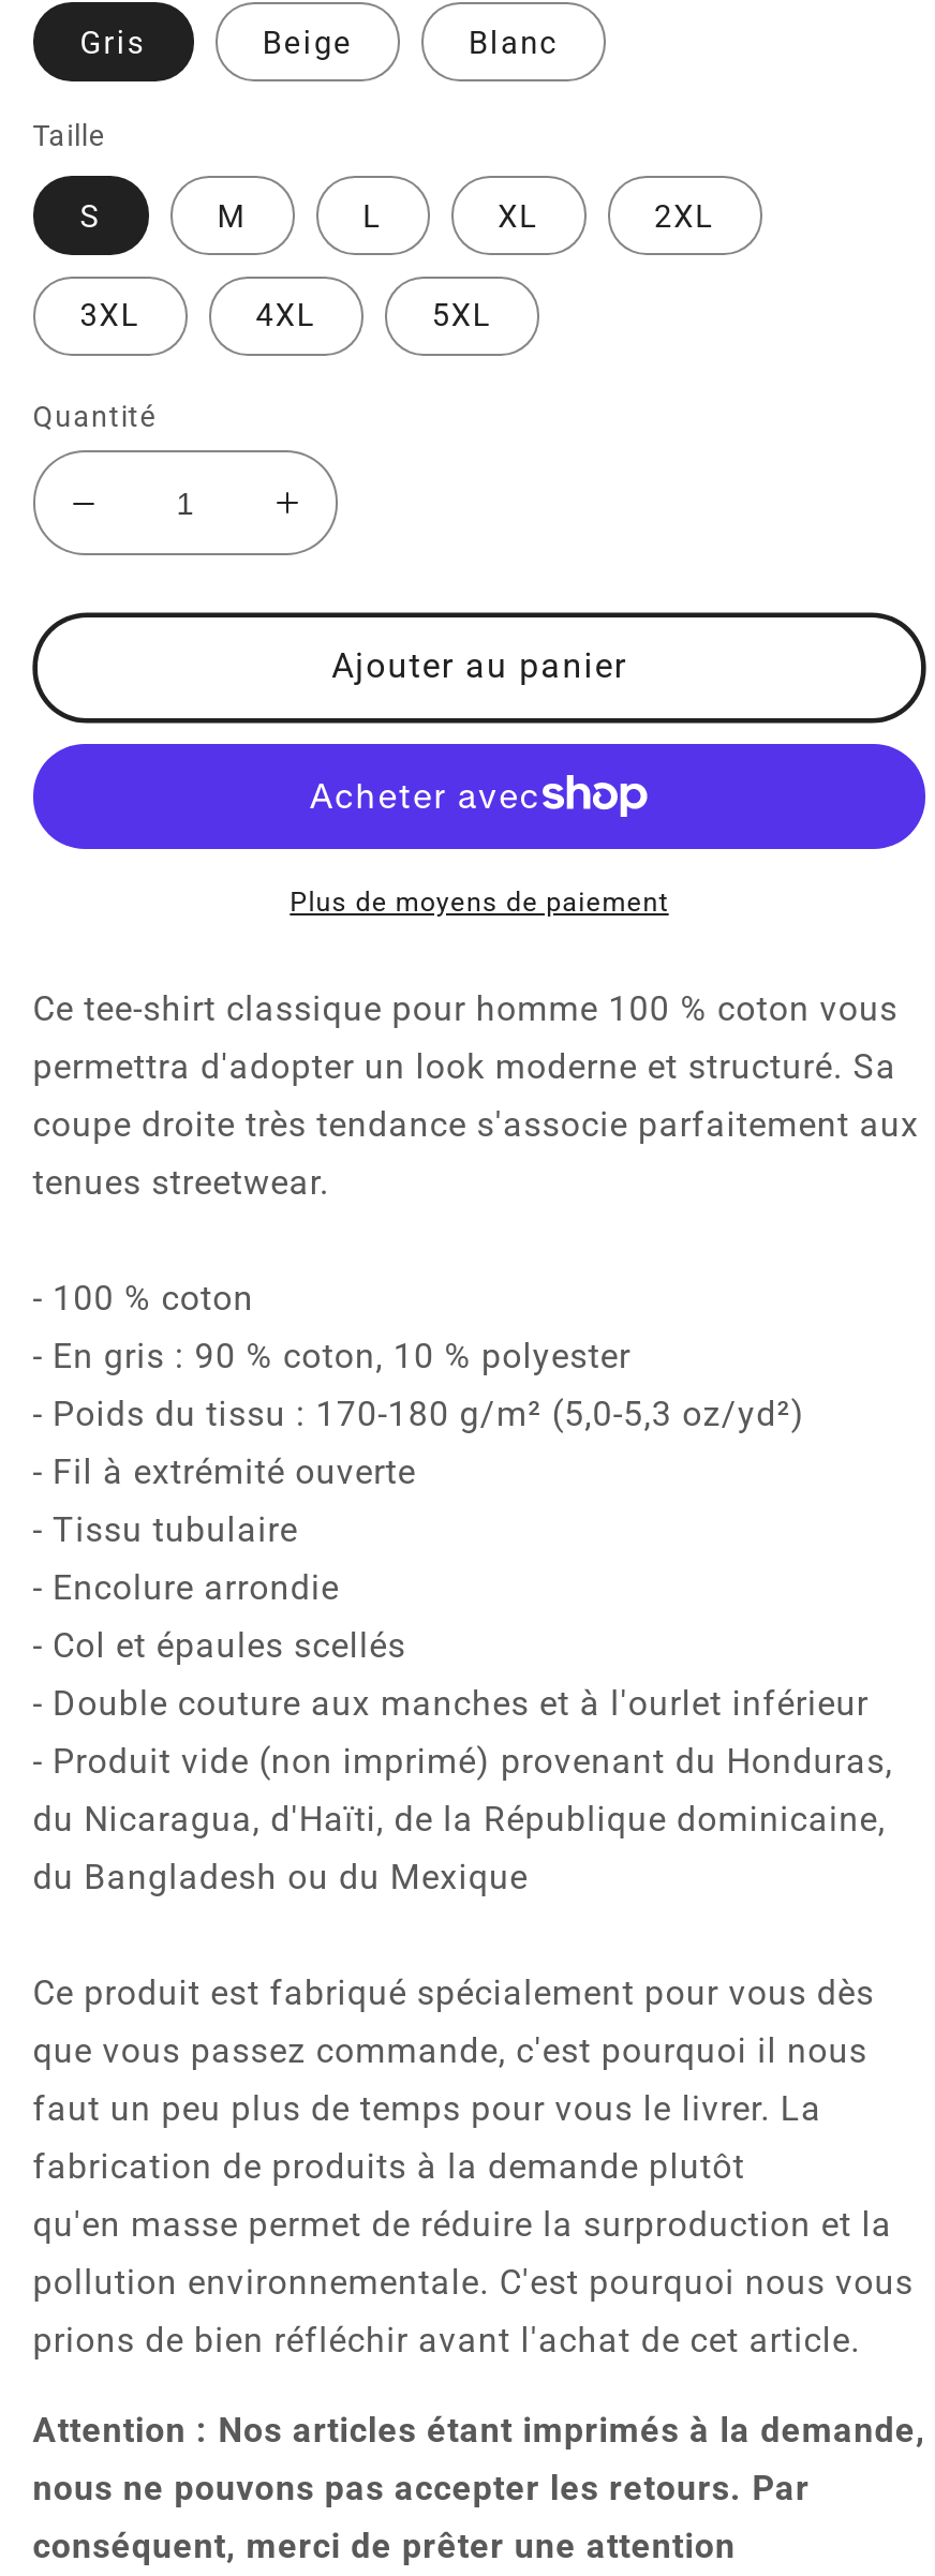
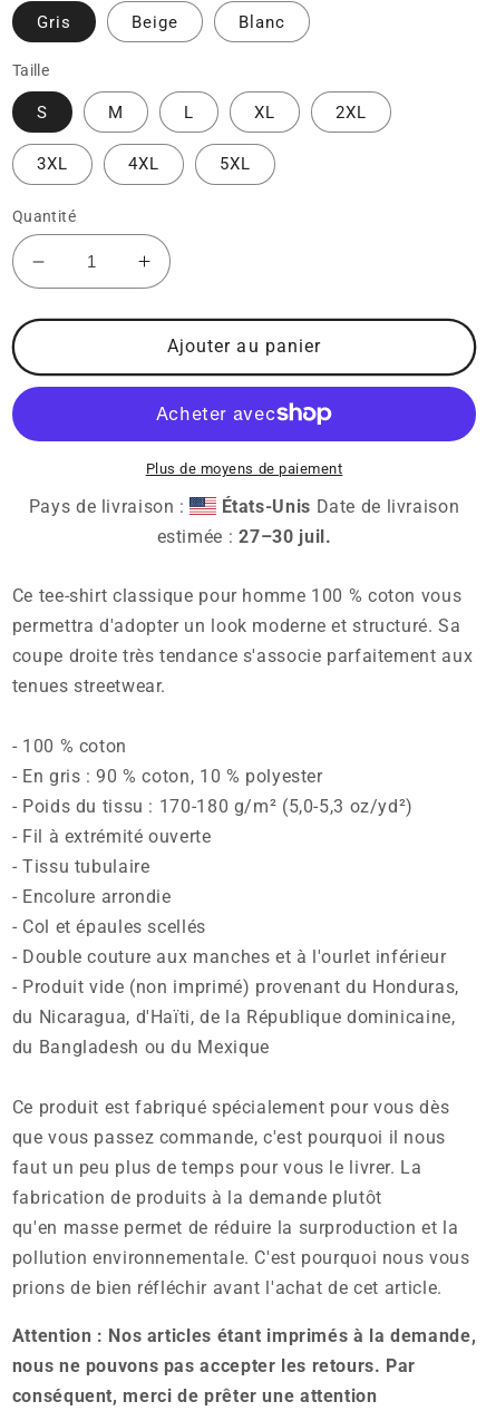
+ Pays de livraison :
+ États-Unis Date de livraison
+ estimée : 27–30 juil.
